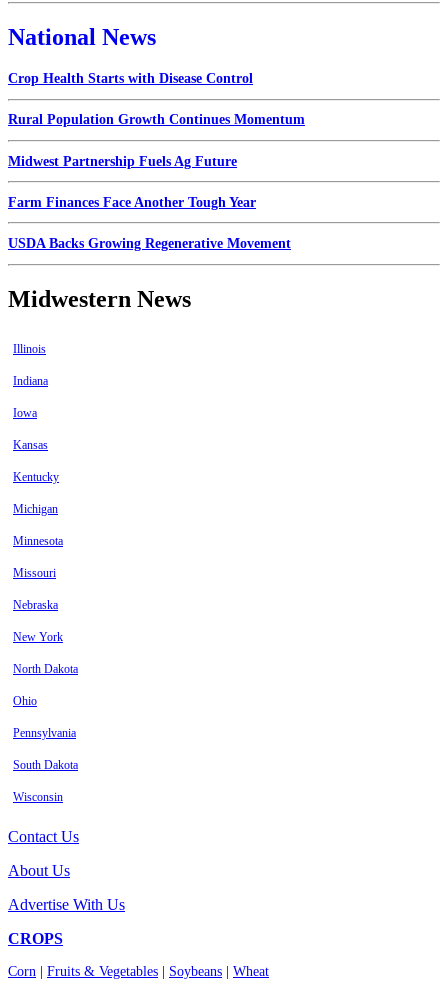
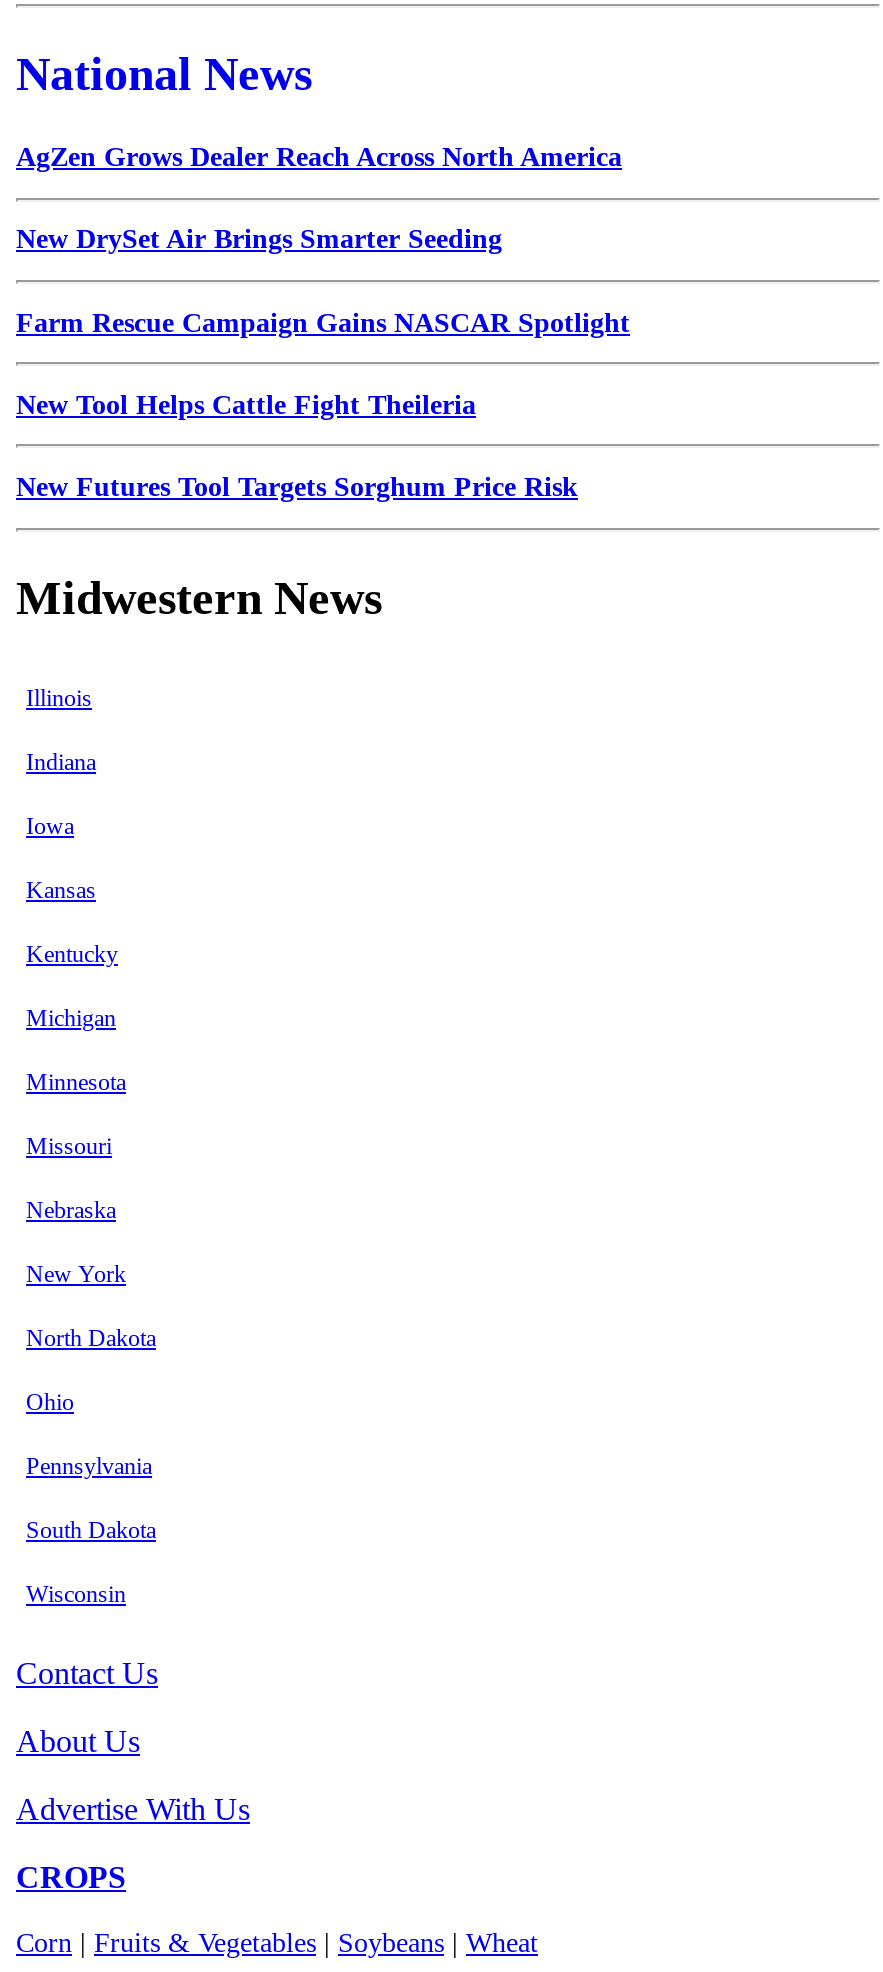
- Crop Health Starts with Disease Control
+ AgZen Grows Dealer Reach Across North America

- Rural Population Growth Continues Momentum
+ New DrySet Air Brings Smarter Seeding

- Midwest Partnership Fuels Ag Future
+ Farm Rescue Campaign Gains NASCAR Spotlight

- Farm Finances Face Another Tough Year
+ New Tool Helps Cattle Fight Theileria

- USDA Backs Growing Regenerative Movement
+ New Futures Tool Targets Sorghum Price Risk
